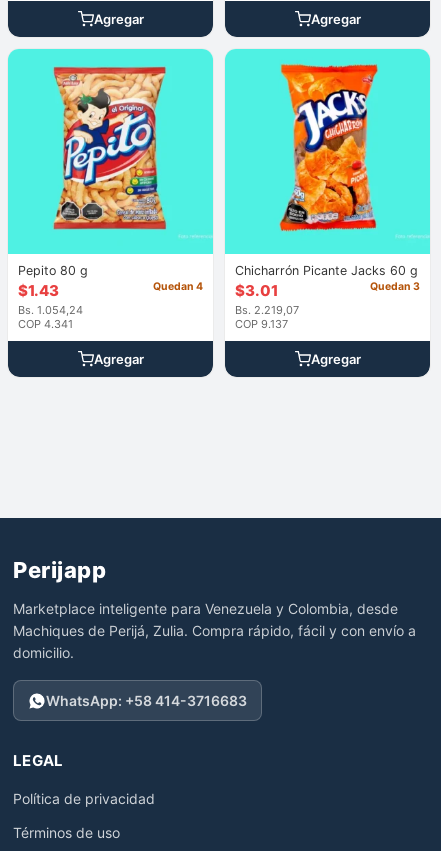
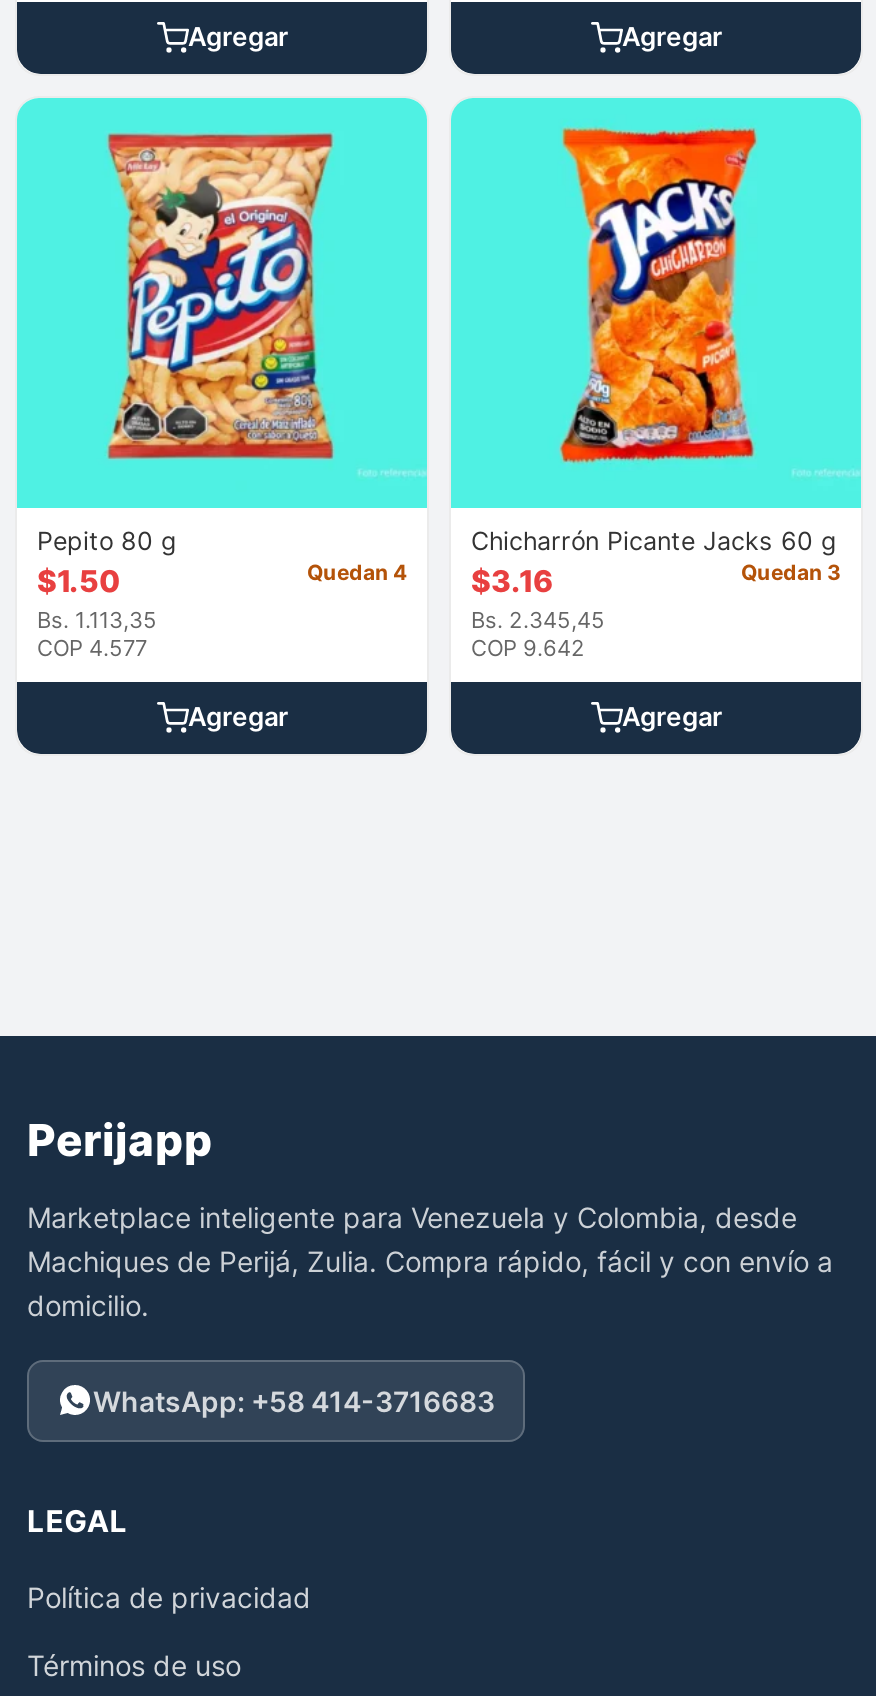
- $1.43
+ $1.50

- $3.01
+ $3.16

- Bs. 1.054,24
+ Bs. 1.113,35

- Bs. 2.219,07
+ Bs. 2.345,45

- COP 4.341
+ COP 4.577

- COP 9.137
+ COP 9.642
